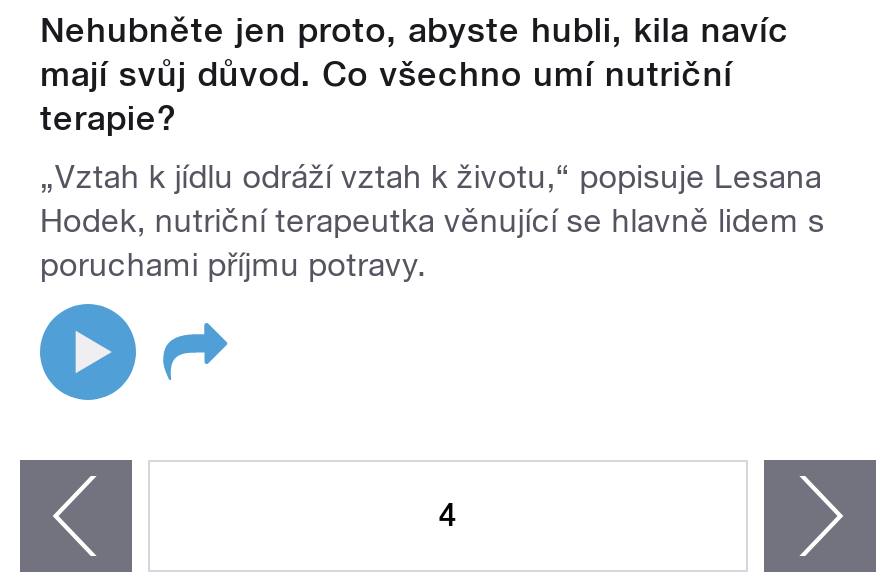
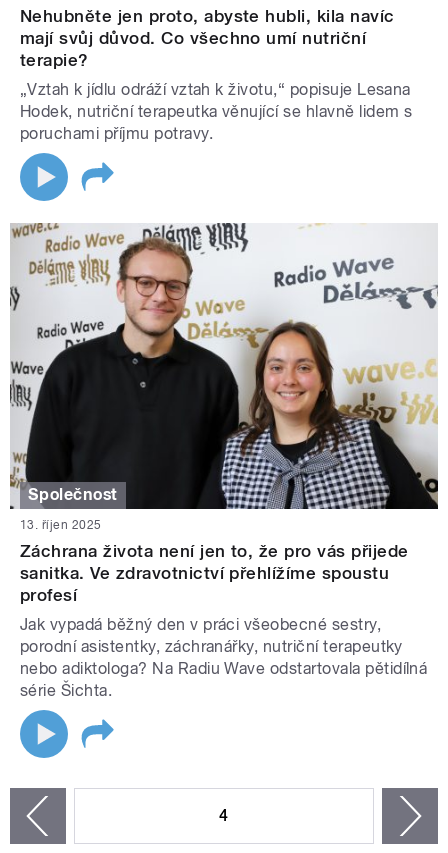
+ [image]
+ Společnost
+ 13. říjen 2025
+ Záchrana života není jen to, že pro vás přijede
+ sanitka. Ve zdravotnictví přehlížíme spoustu
+ profesí
+ Jak vypadá běžný den v práci všeobecné sestry,
+ porodní asistentky, záchranářky, nutriční terapeutky
+ nebo adiktologa? Na Radiu Wave odstartovala pětidílná
+ série Šichta.
